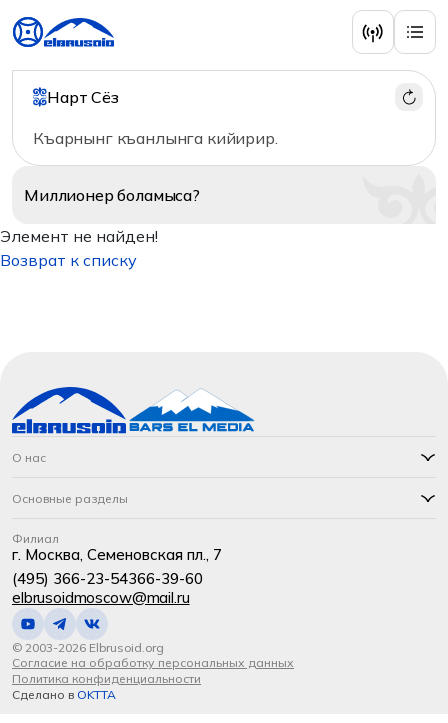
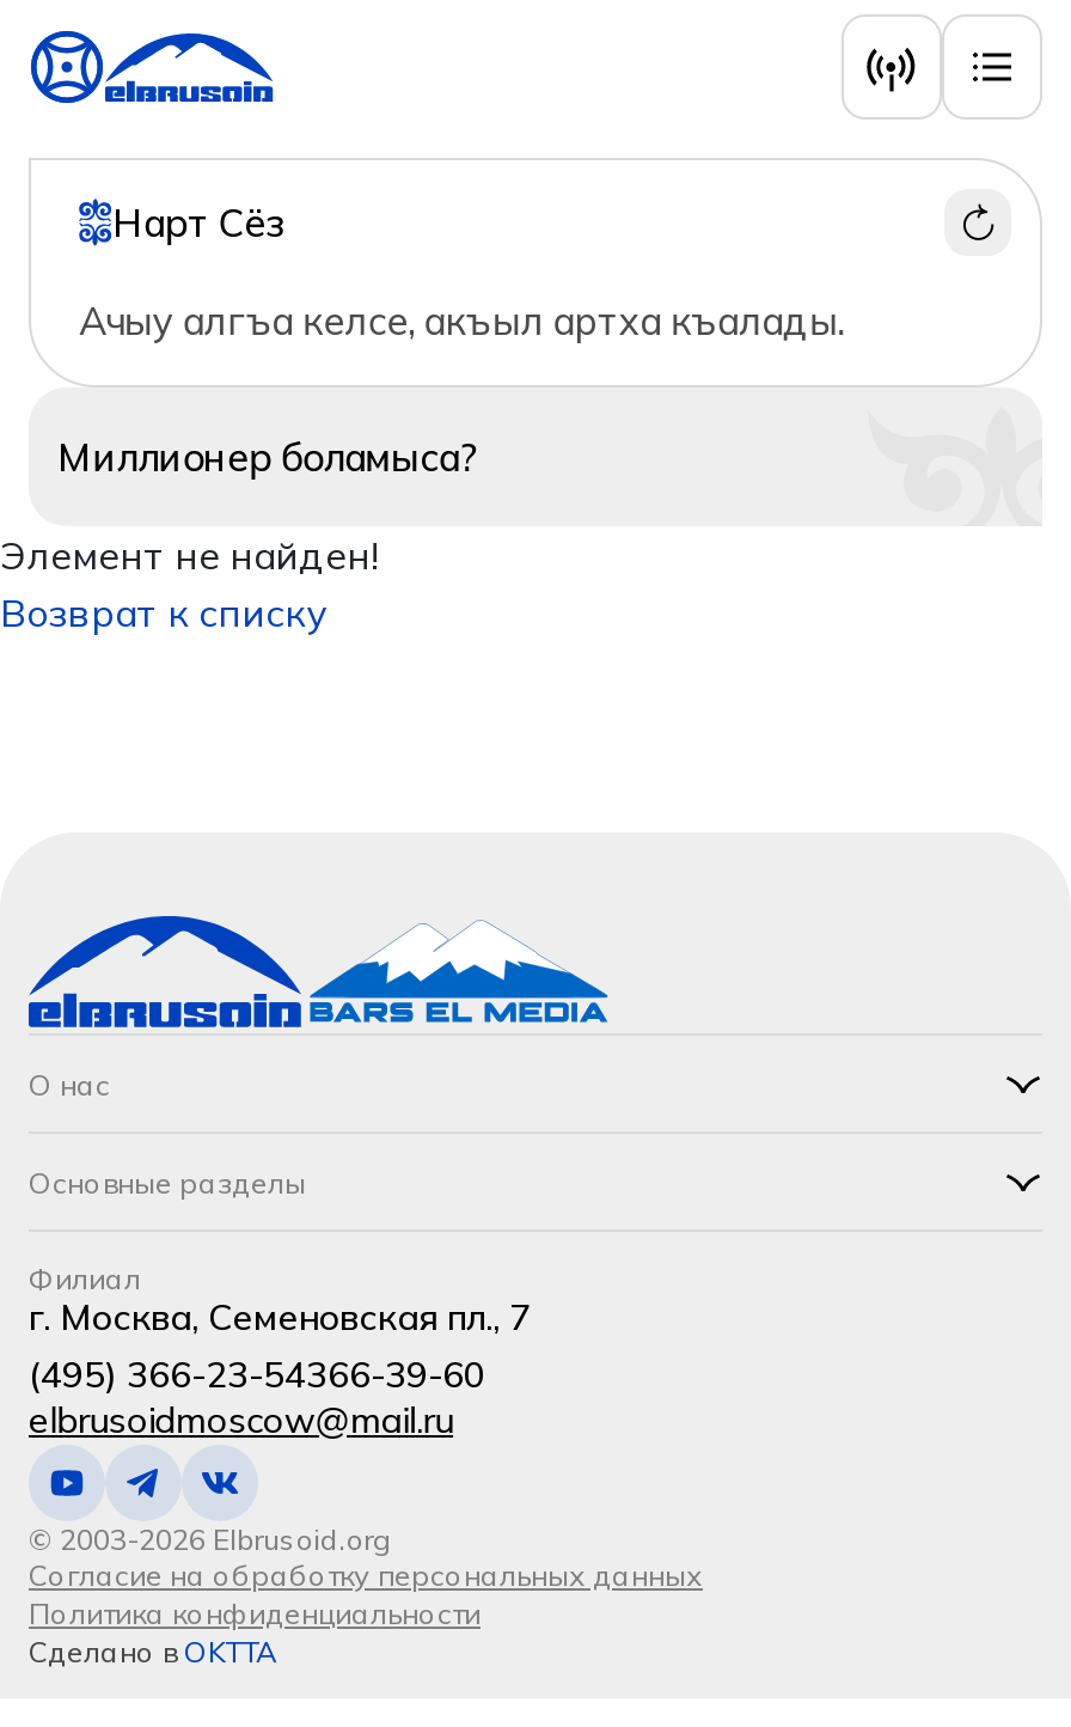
- Къарнынг къанлынга кийирир.
+ Ачыу алгъа келсе, акъыл артха къалады.
